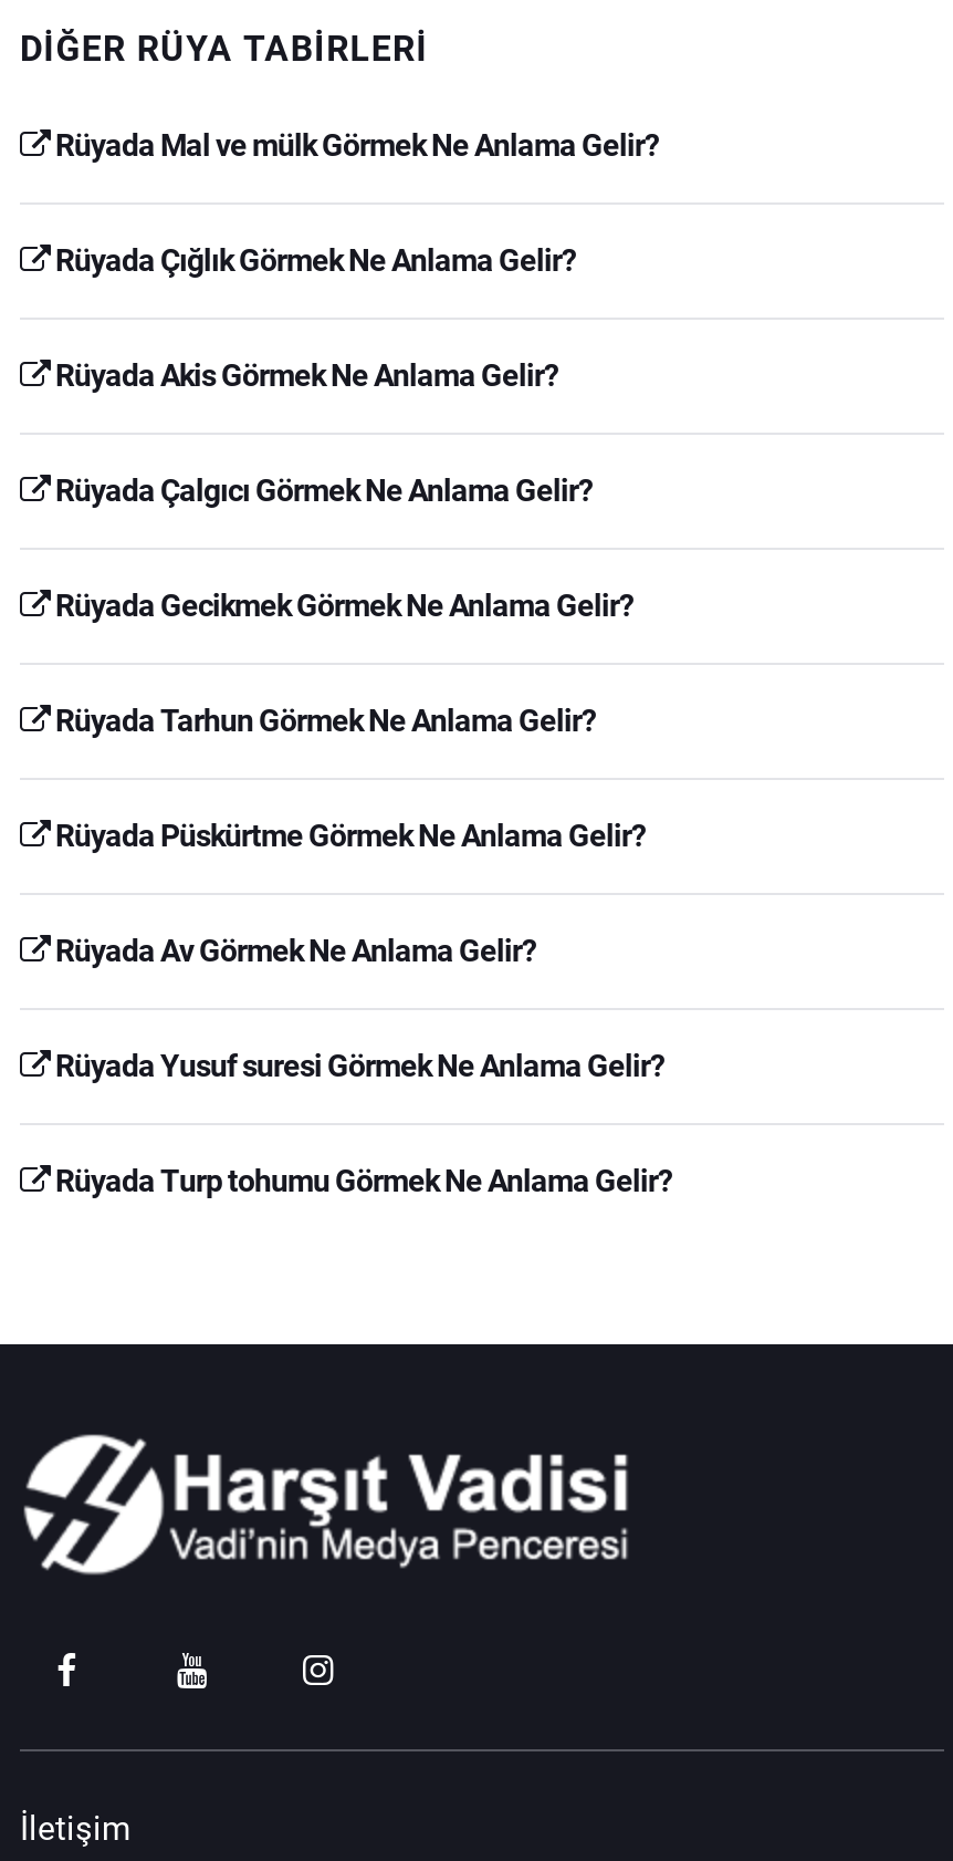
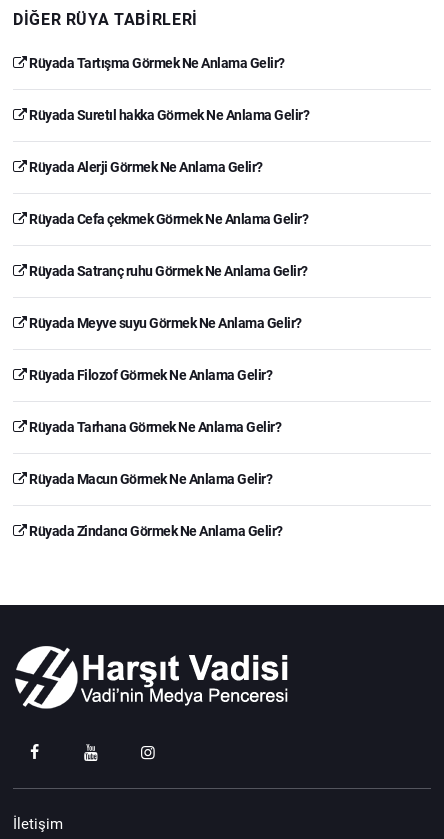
- Rüyada Mal ve mülk Görmek Ne Anlama Gelir?
+ Rüyada Tartışma Görmek Ne Anlama Gelir?

- Rüyada Çığlık Görmek Ne Anlama Gelir?
+ Rüyada Suretıl hakka Görmek Ne Anlama Gelir?

- Rüyada Akis Görmek Ne Anlama Gelir?
+ Rüyada Alerji Görmek Ne Anlama Gelir?

- Rüyada Çalgıcı Görmek Ne Anlama Gelir?
+ Rüyada Cefa çekmek Görmek Ne Anlama Gelir?

- Rüyada Gecikmek Görmek Ne Anlama Gelir?
+ Rüyada Satranç ruhu Görmek Ne Anlama Gelir?

- Rüyada Tarhun Görmek Ne Anlama Gelir?
+ Rüyada Meyve suyu Görmek Ne Anlama Gelir?

- Rüyada Püskürtme Görmek Ne Anlama Gelir?
+ Rüyada Filozof Görmek Ne Anlama Gelir?

- Rüyada Av Görmek Ne Anlama Gelir?
+ Rüyada Tarhana Görmek Ne Anlama Gelir?

- Rüyada Yusuf suresi Görmek Ne Anlama Gelir?
+ Rüyada Macun Görmek Ne Anlama Gelir?

- Rüyada Turp tohumu Görmek Ne Anlama Gelir?
+ Rüyada Zindancı Görmek Ne Anlama Gelir?
